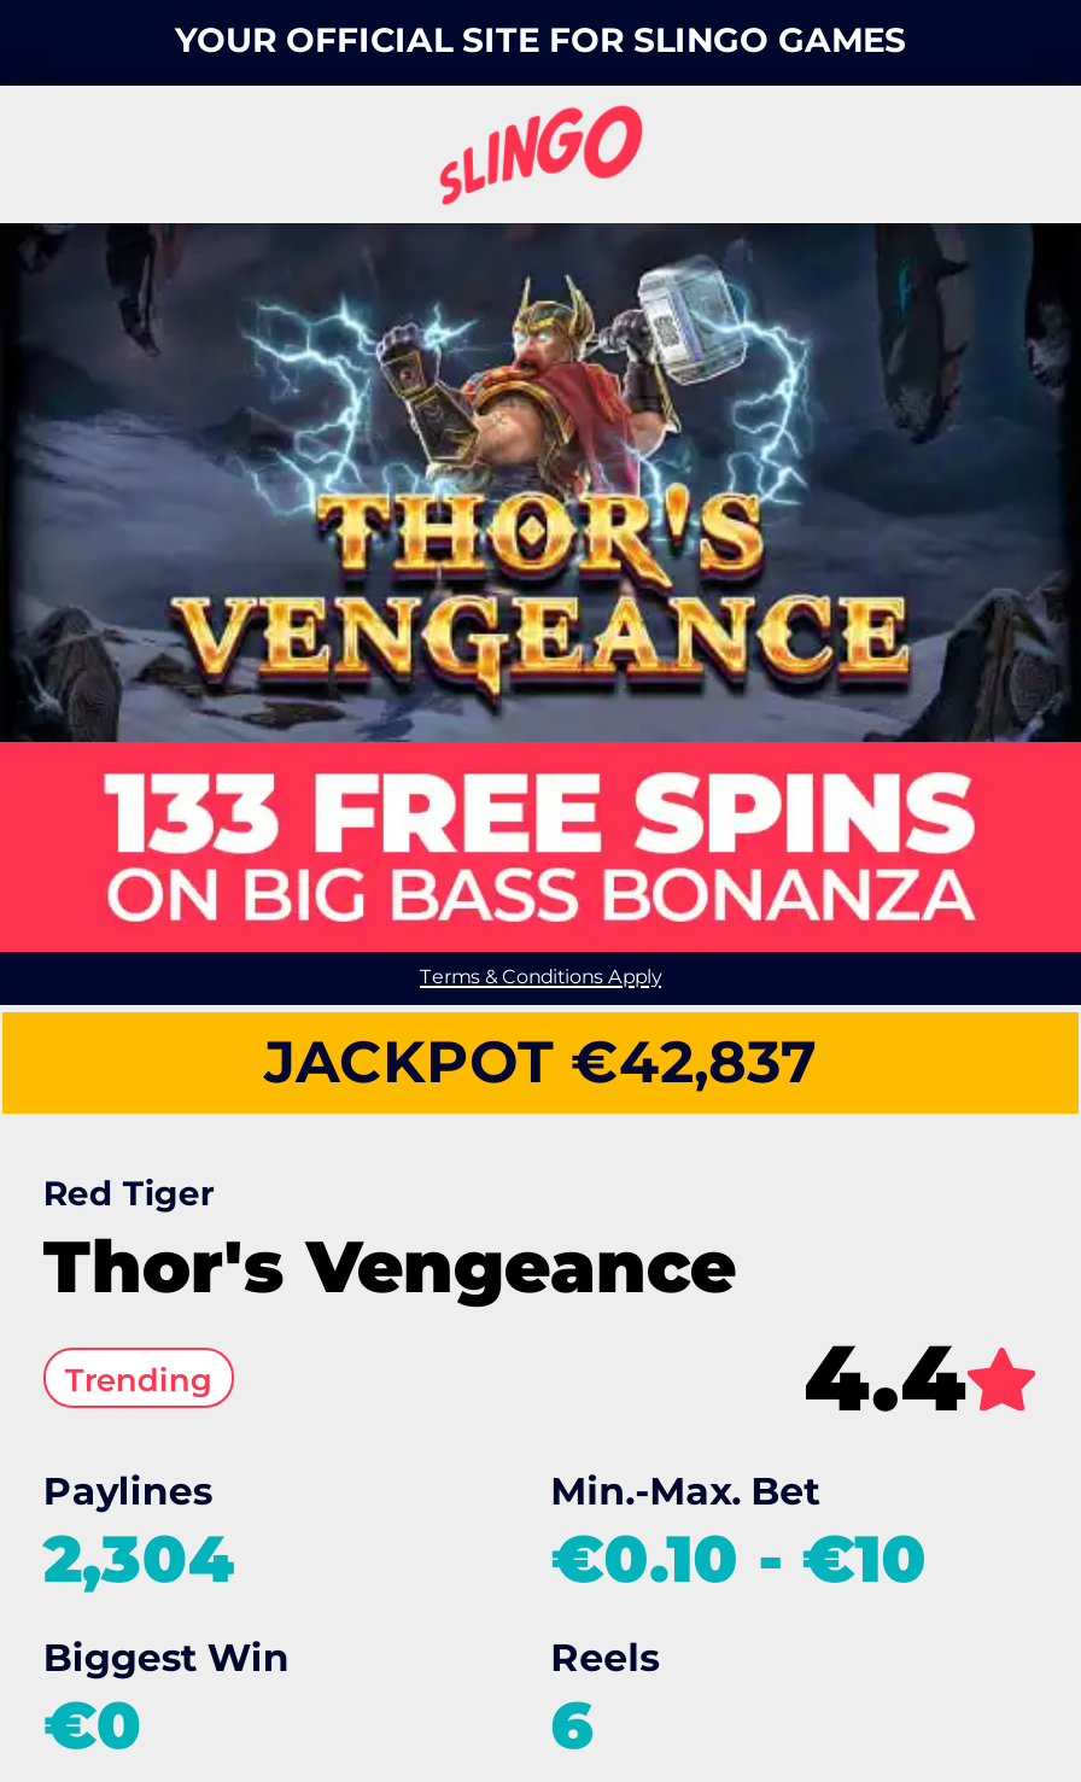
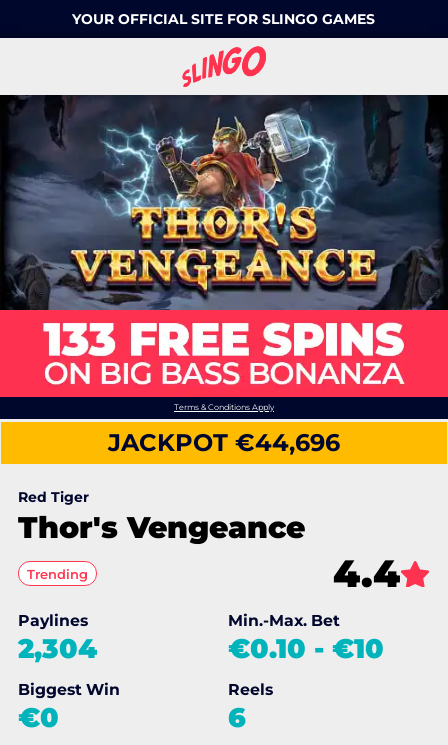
- JACKPOT €42,837
+ JACKPOT €44,696
